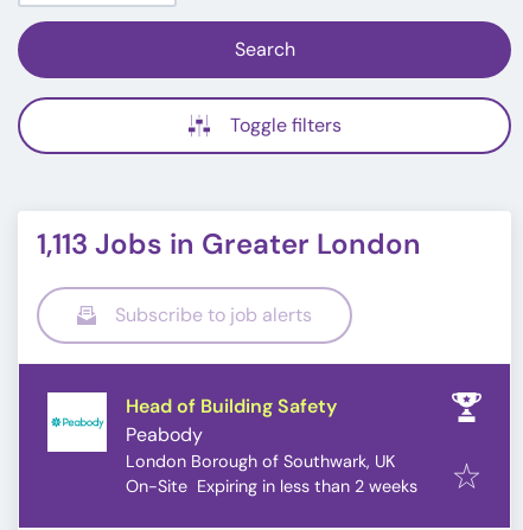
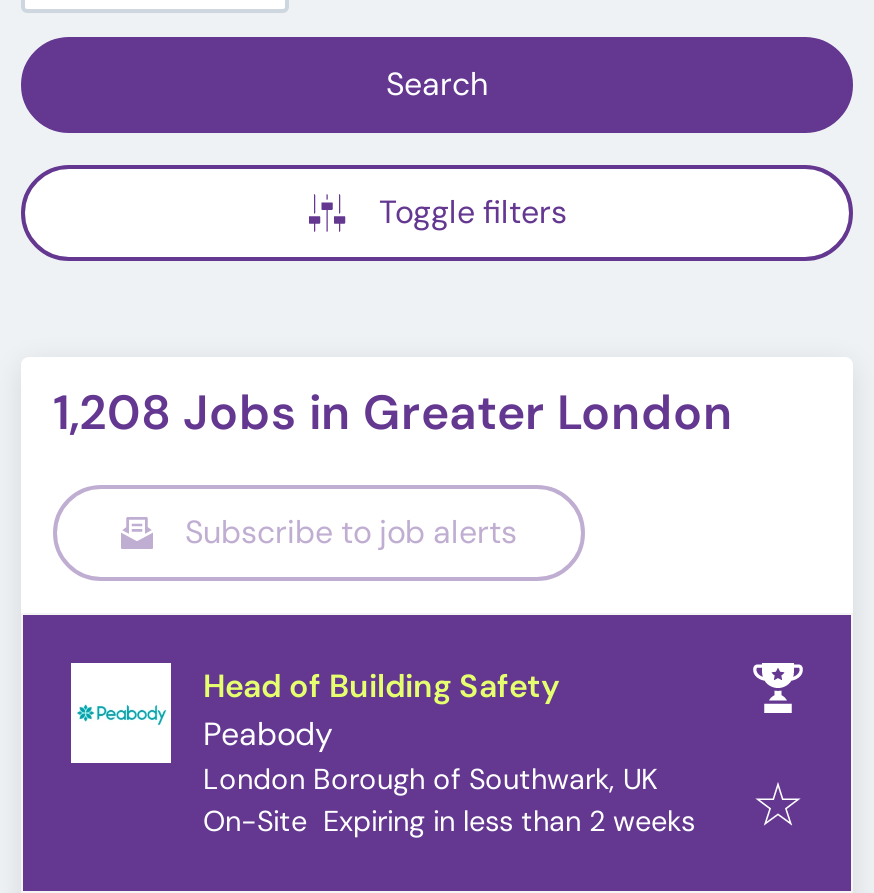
- 1,113 Jobs in Greater London
+ 1,208 Jobs in Greater London
